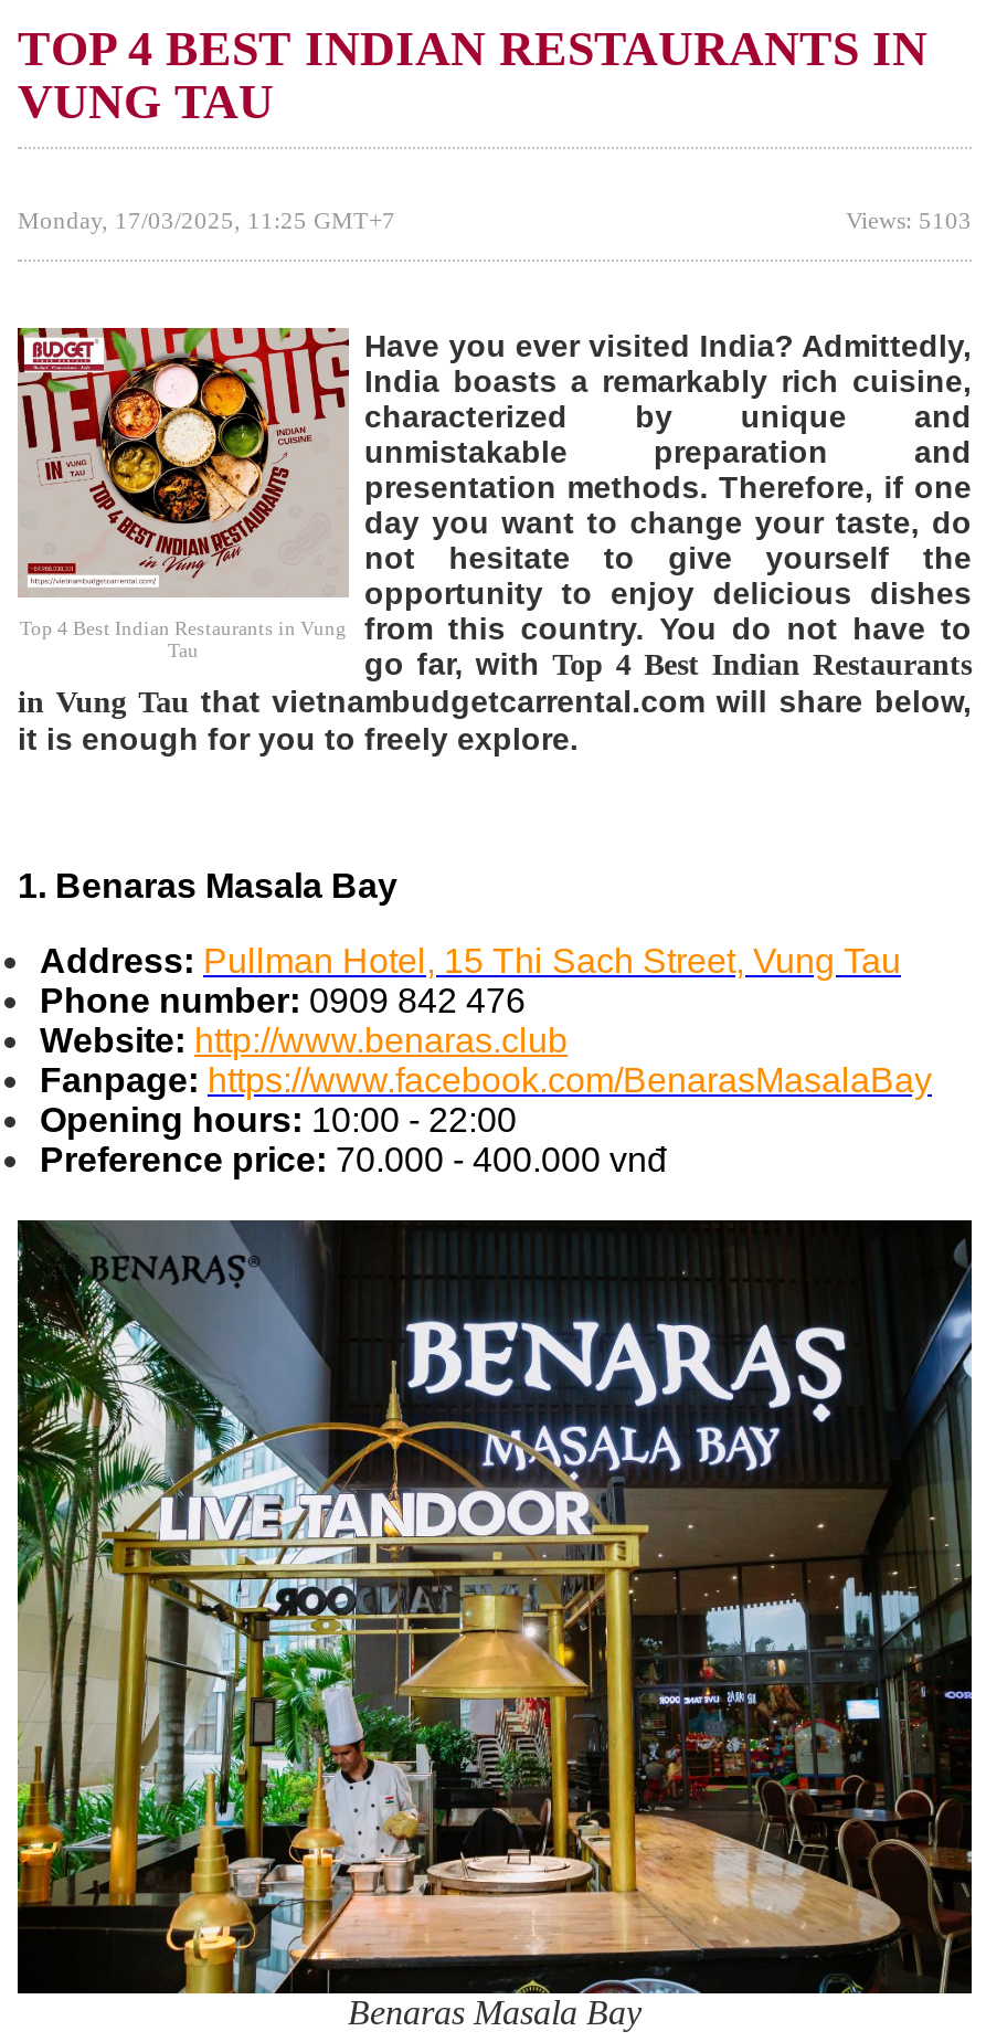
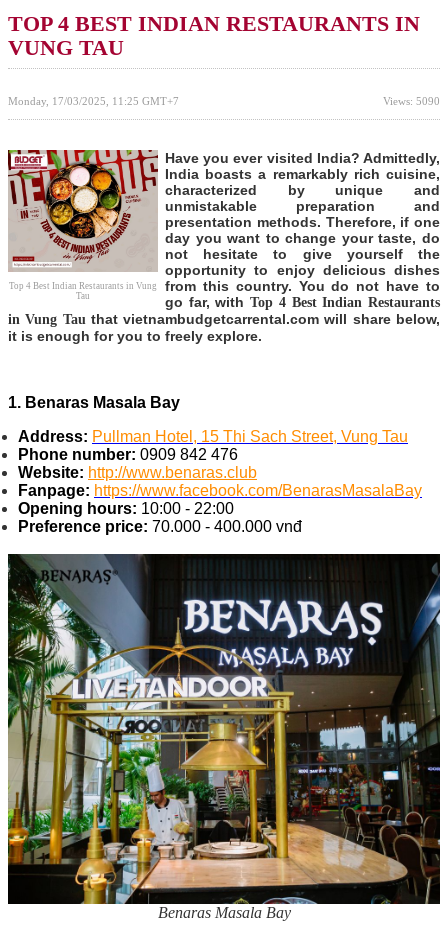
- Views: 5103
+ Views: 5090
